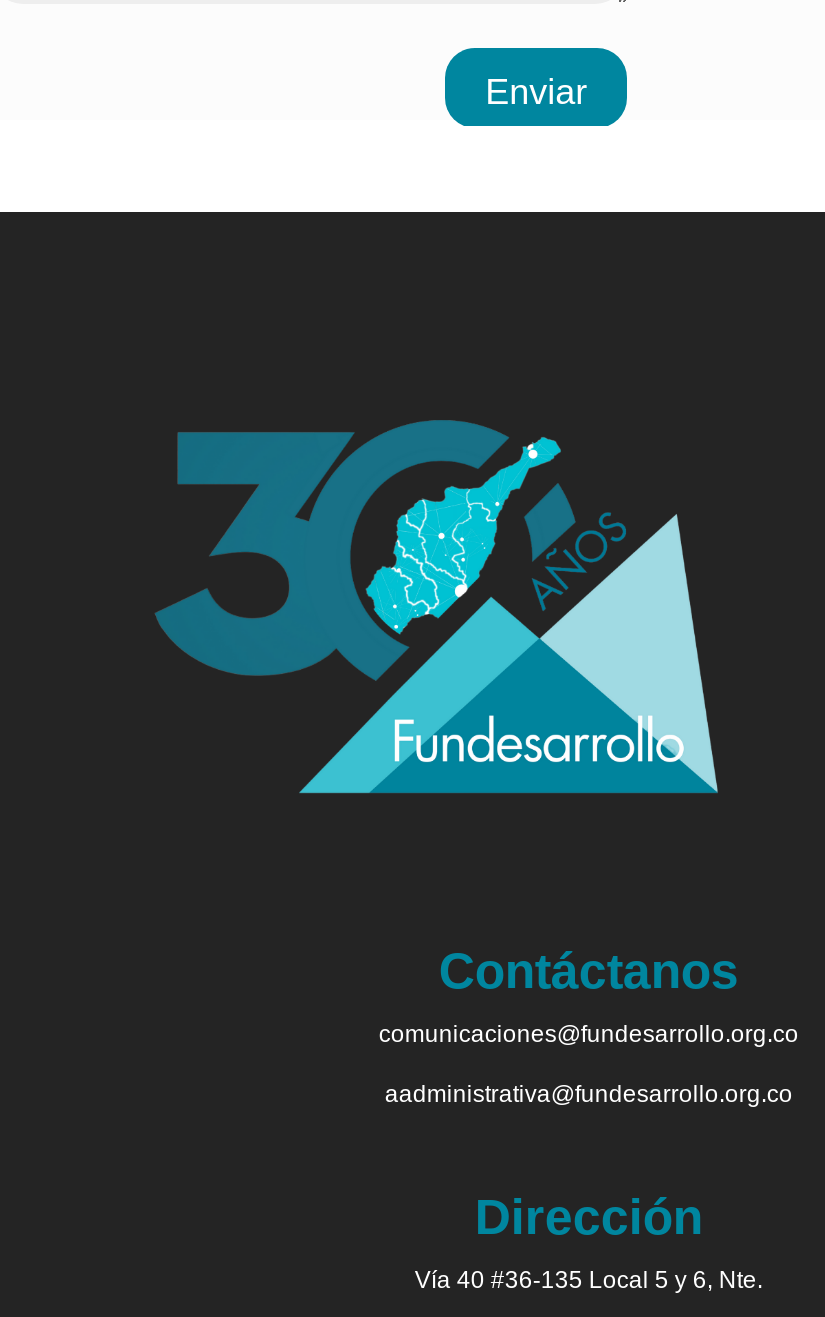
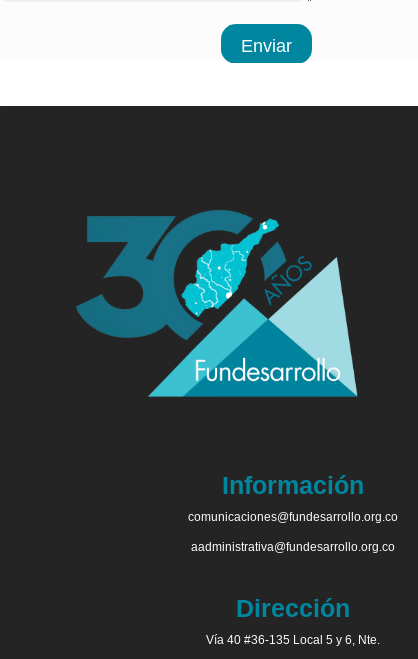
- Contáctanos
+ Información
